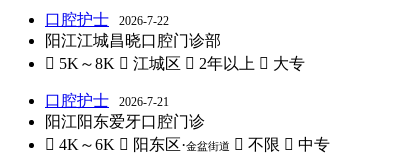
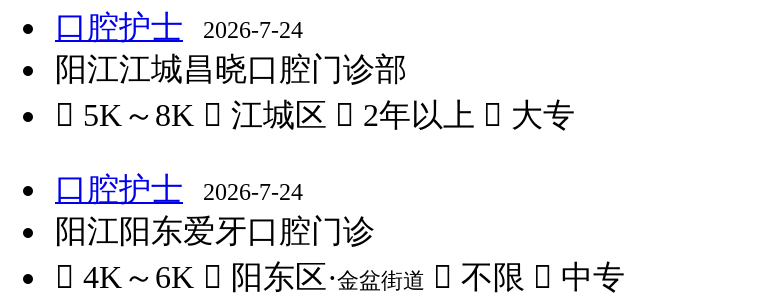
- 口腔护士 2026-7-22
+ 口腔护士 2026-7-24

- 口腔护士 2026-7-21
+ 口腔护士 2026-7-24
